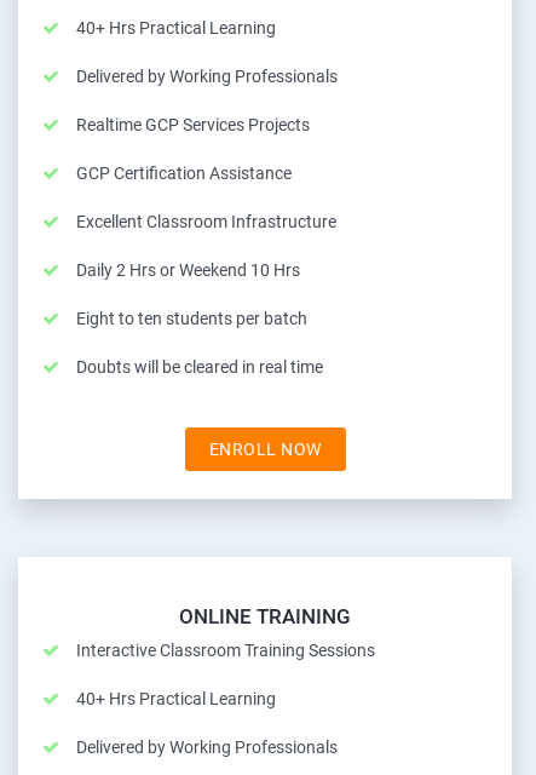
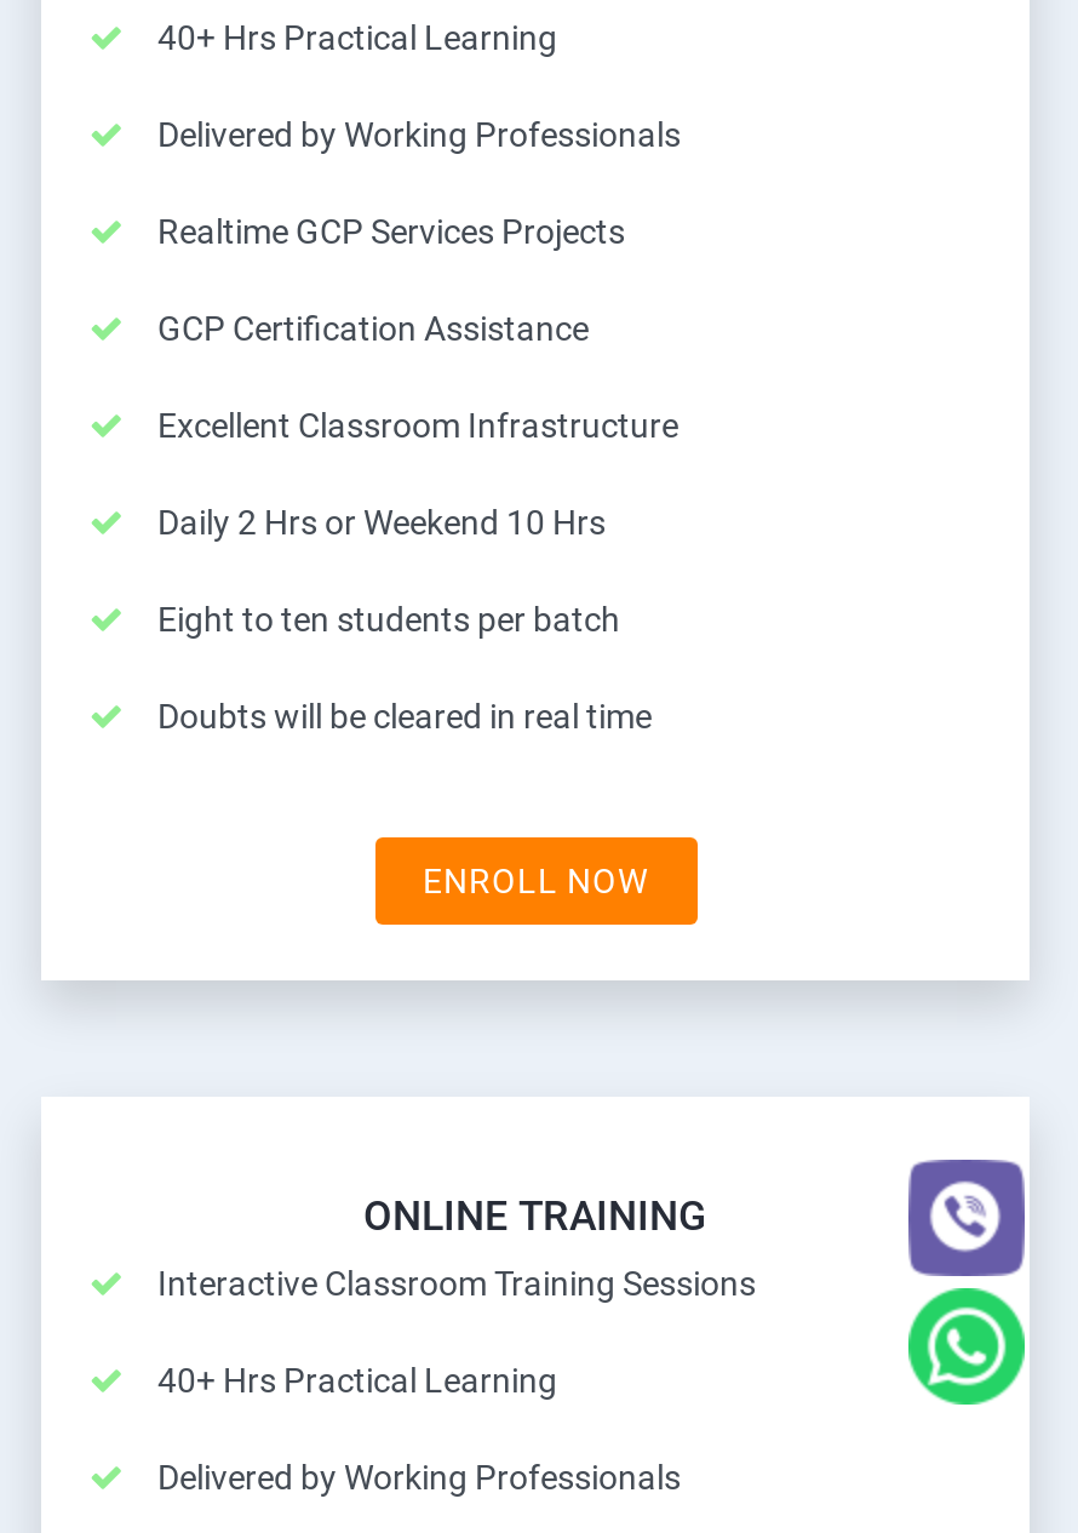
+ [image]
